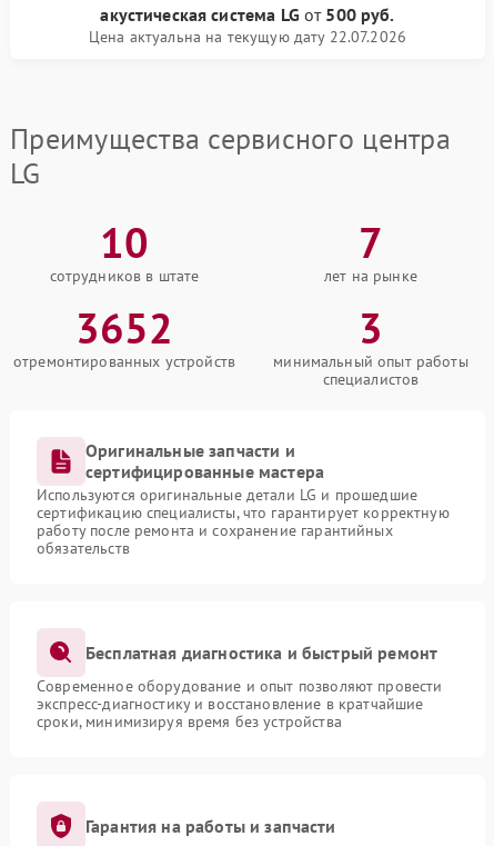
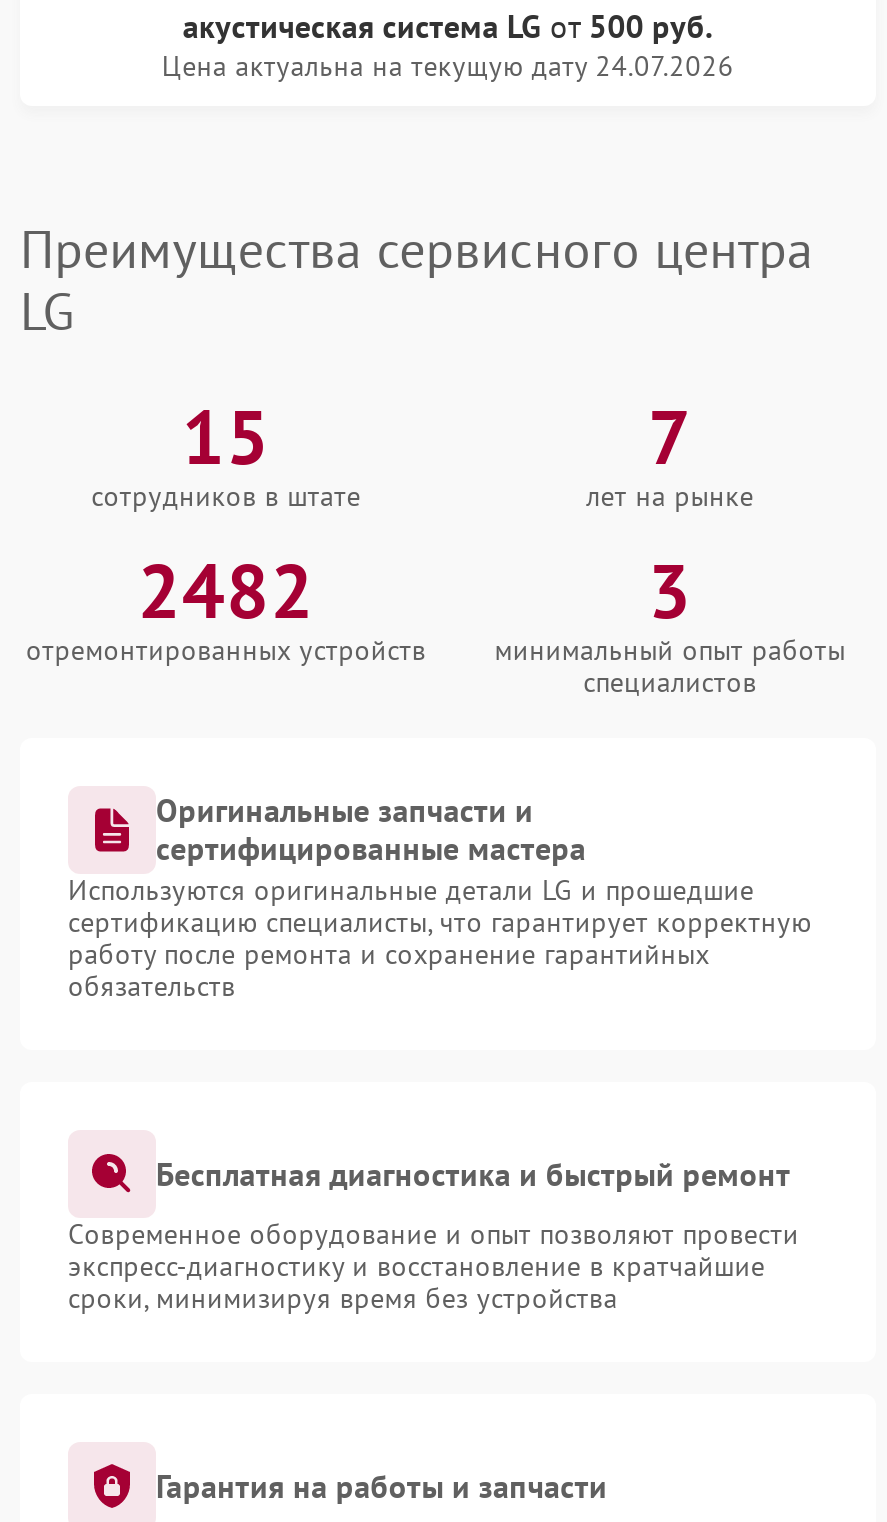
- Цена актуальна на текущую дату 22.07.2026
+ Цена актуальна на текущую дату 24.07.2026

- 10
+ 15

- 3652
+ 2482
